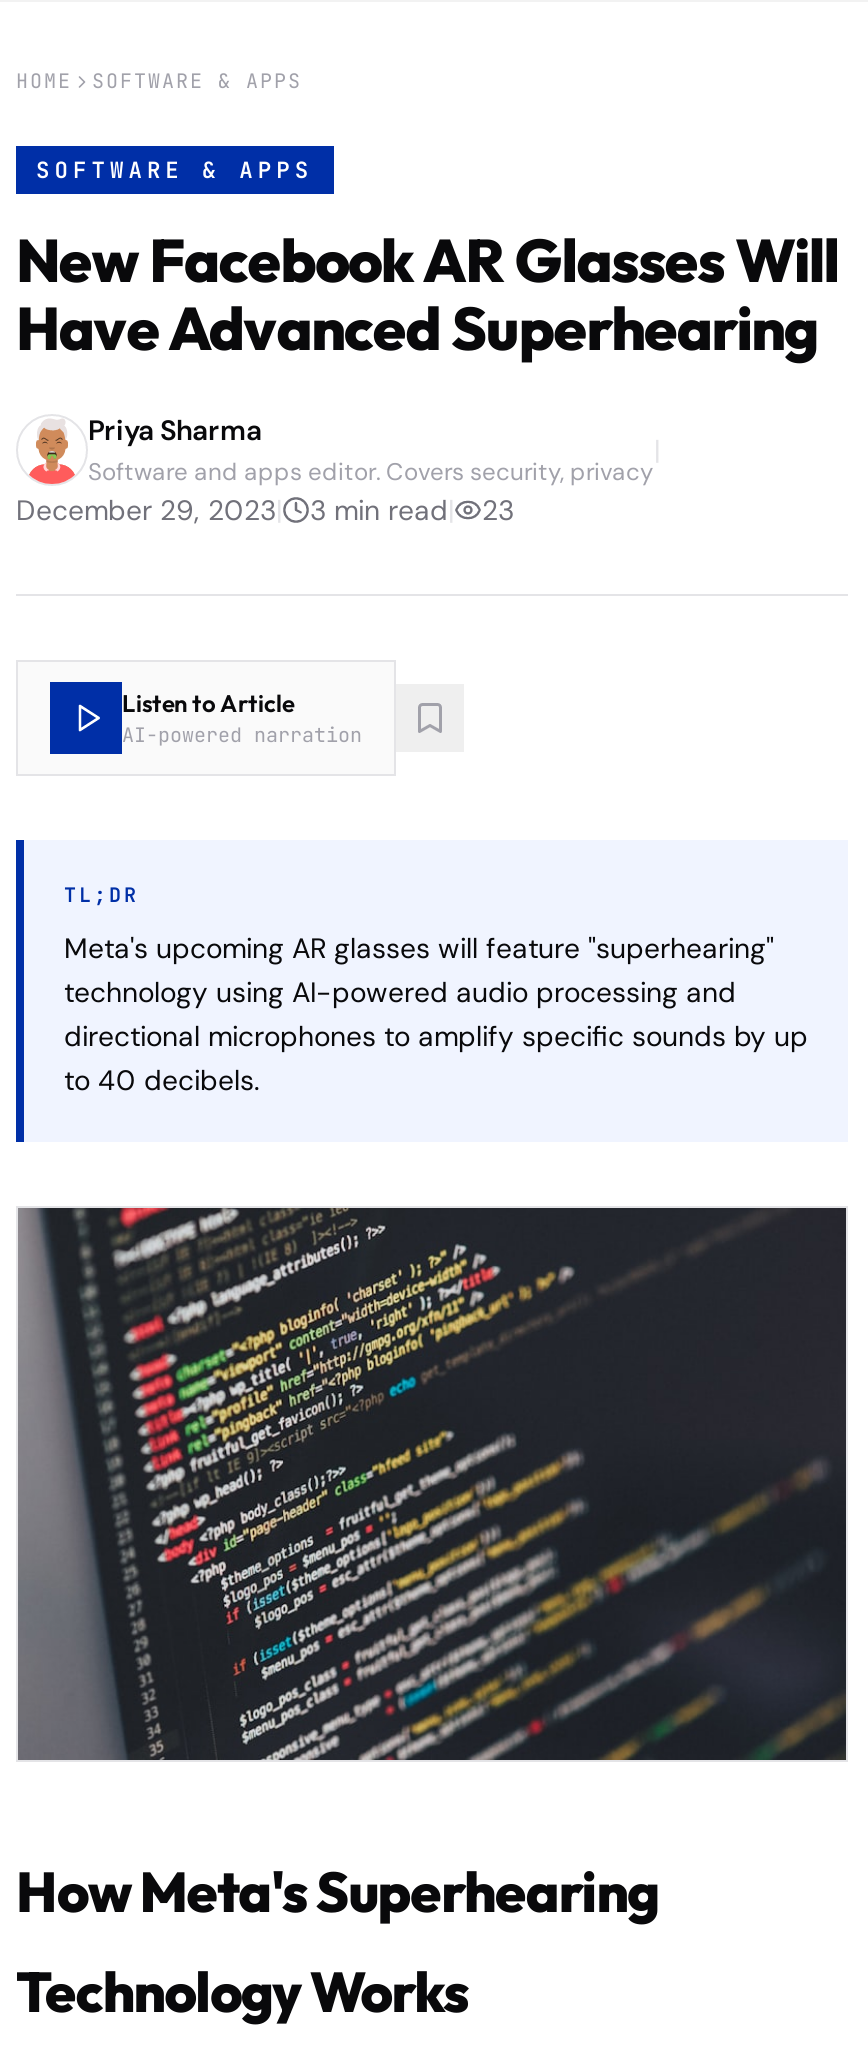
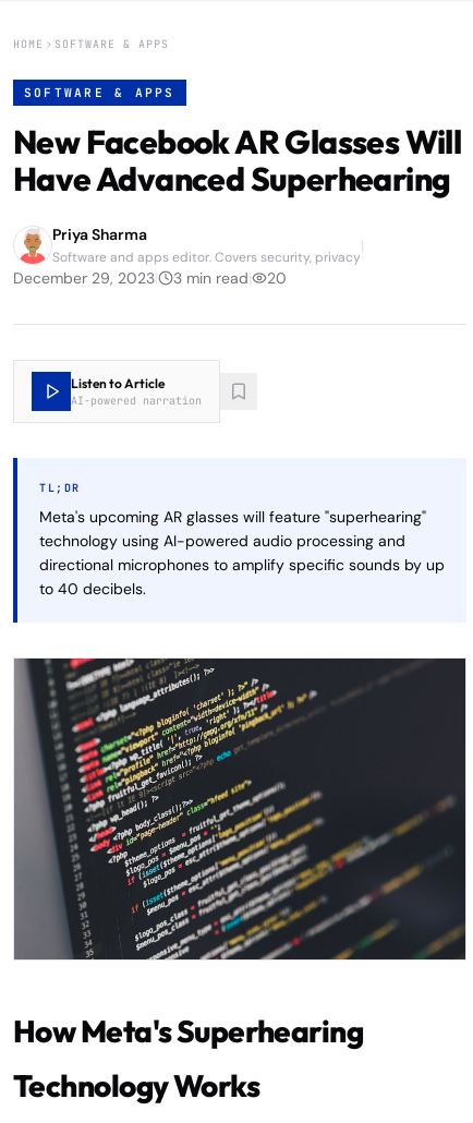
- 23
+ 20
